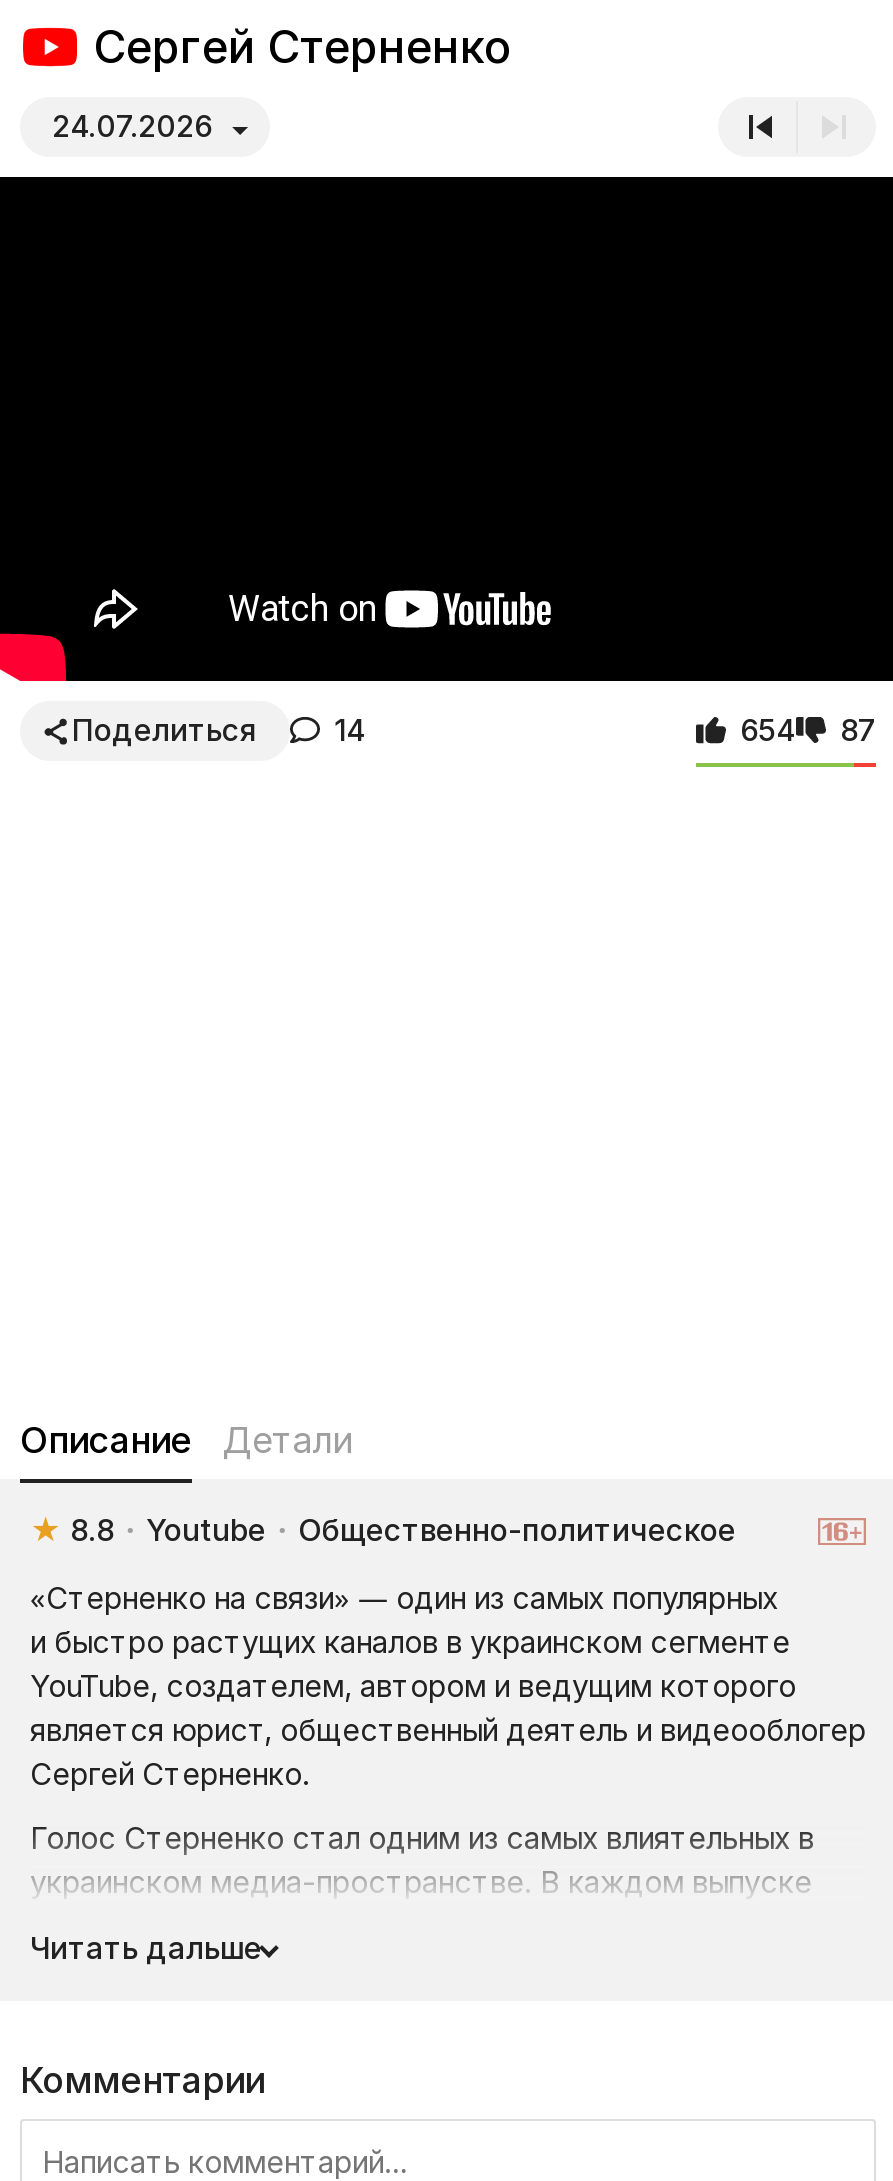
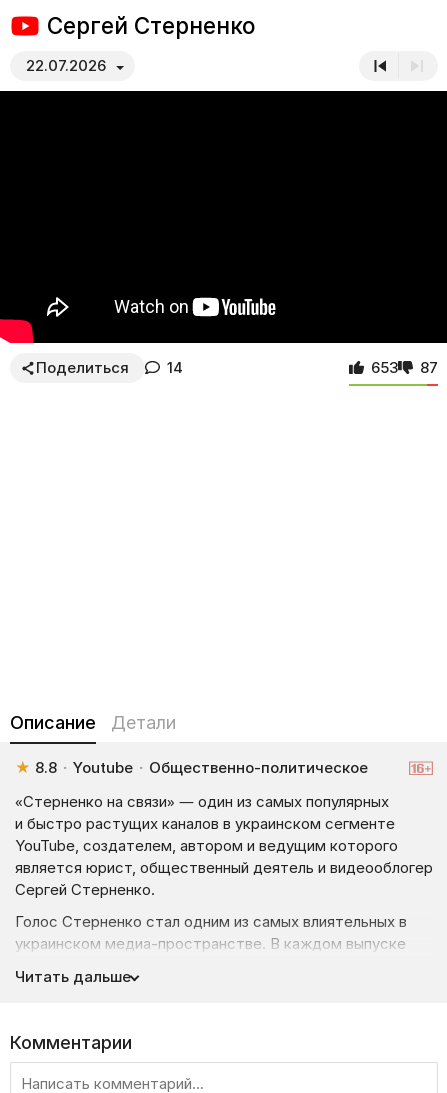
- 24.07.2026
+ 22.07.2026

- 654 87
+ 653 87
